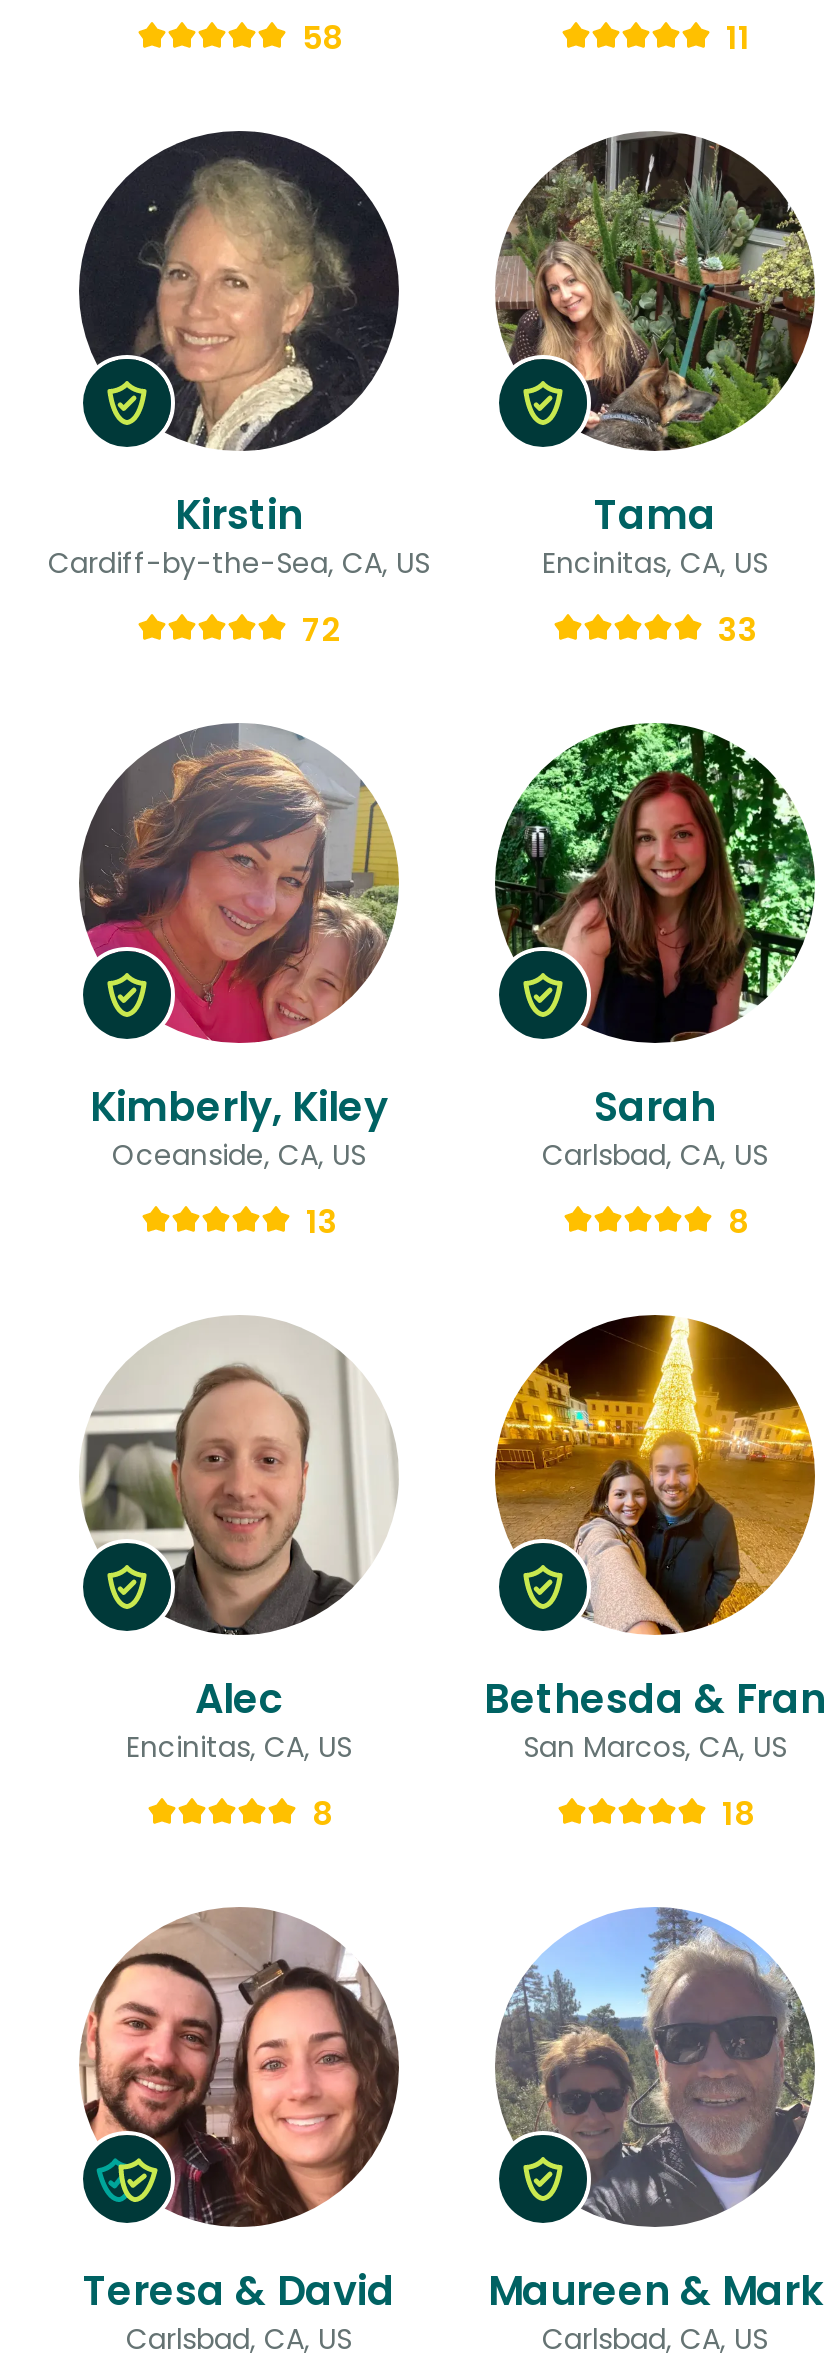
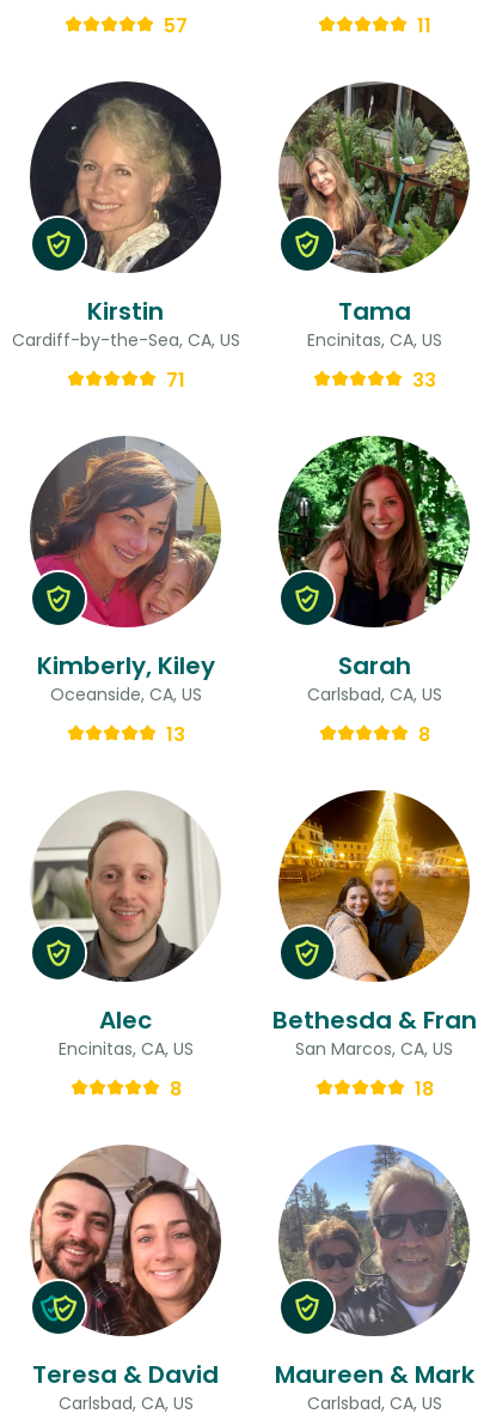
- 58
+ 57

- 72
+ 71
